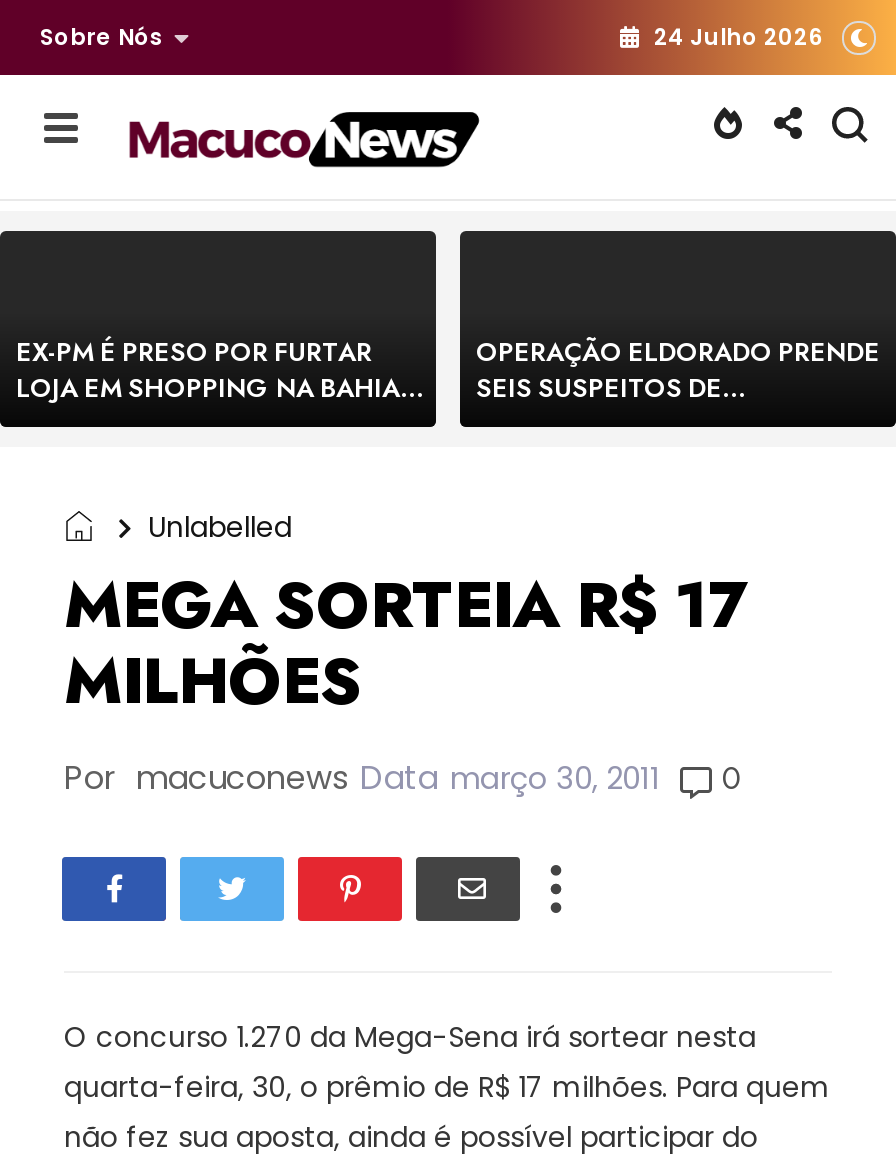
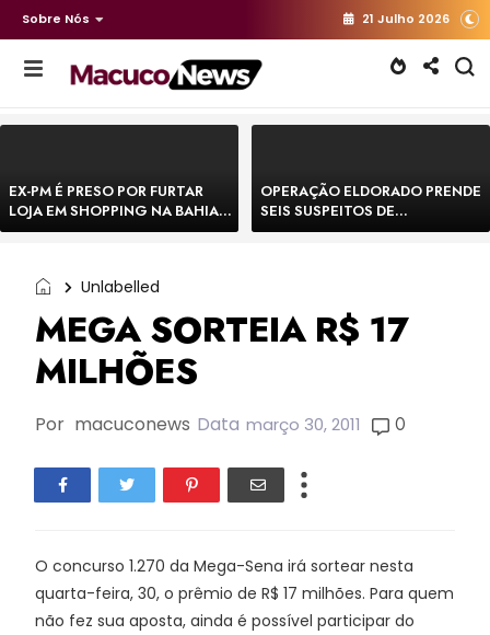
- 24 Julho 2026
+ 21 Julho 2026
